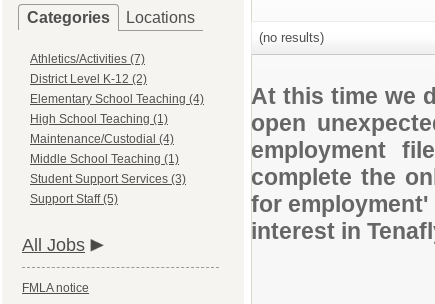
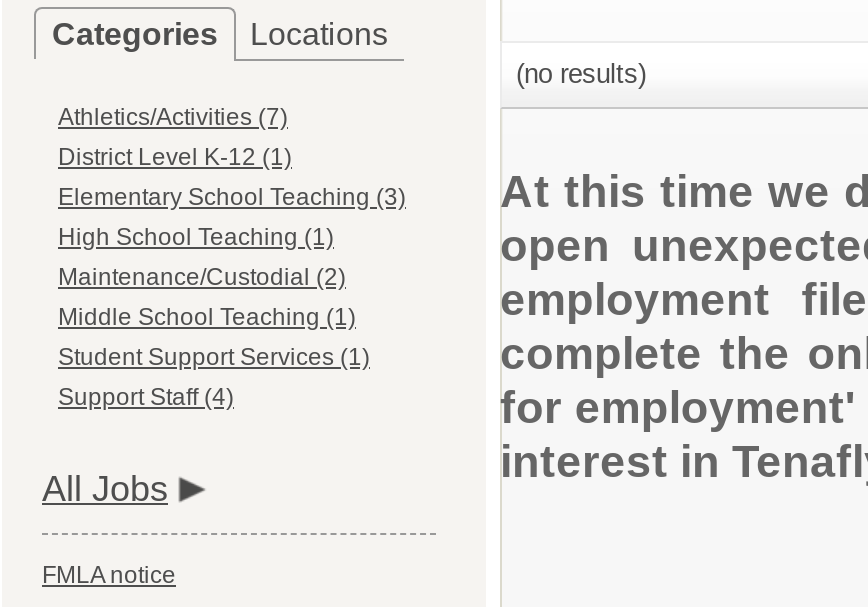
- District Level K-12 (2)
+ District Level K-12 (1)

- Elementary School Teaching (4)
+ Elementary School Teaching (3)

- Maintenance/Custodial (4)
+ Maintenance/Custodial (2)

- Student Support Services (3)
+ Student Support Services (1)

- Support Staff (5)
+ Support Staff (4)
